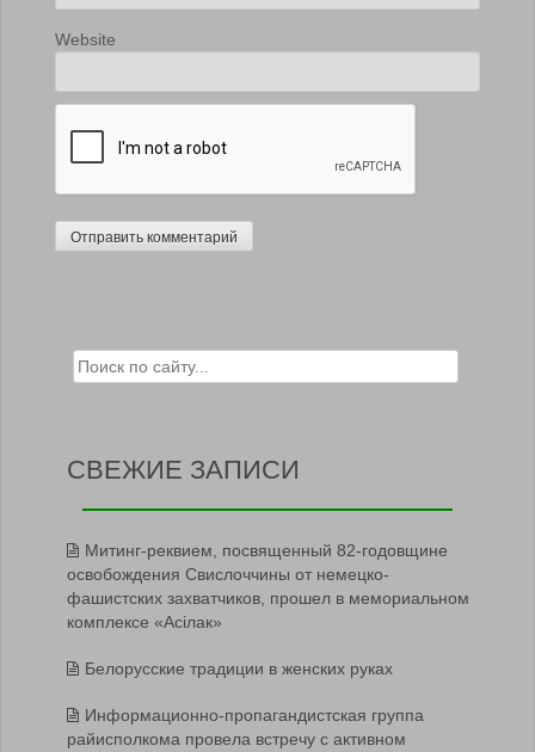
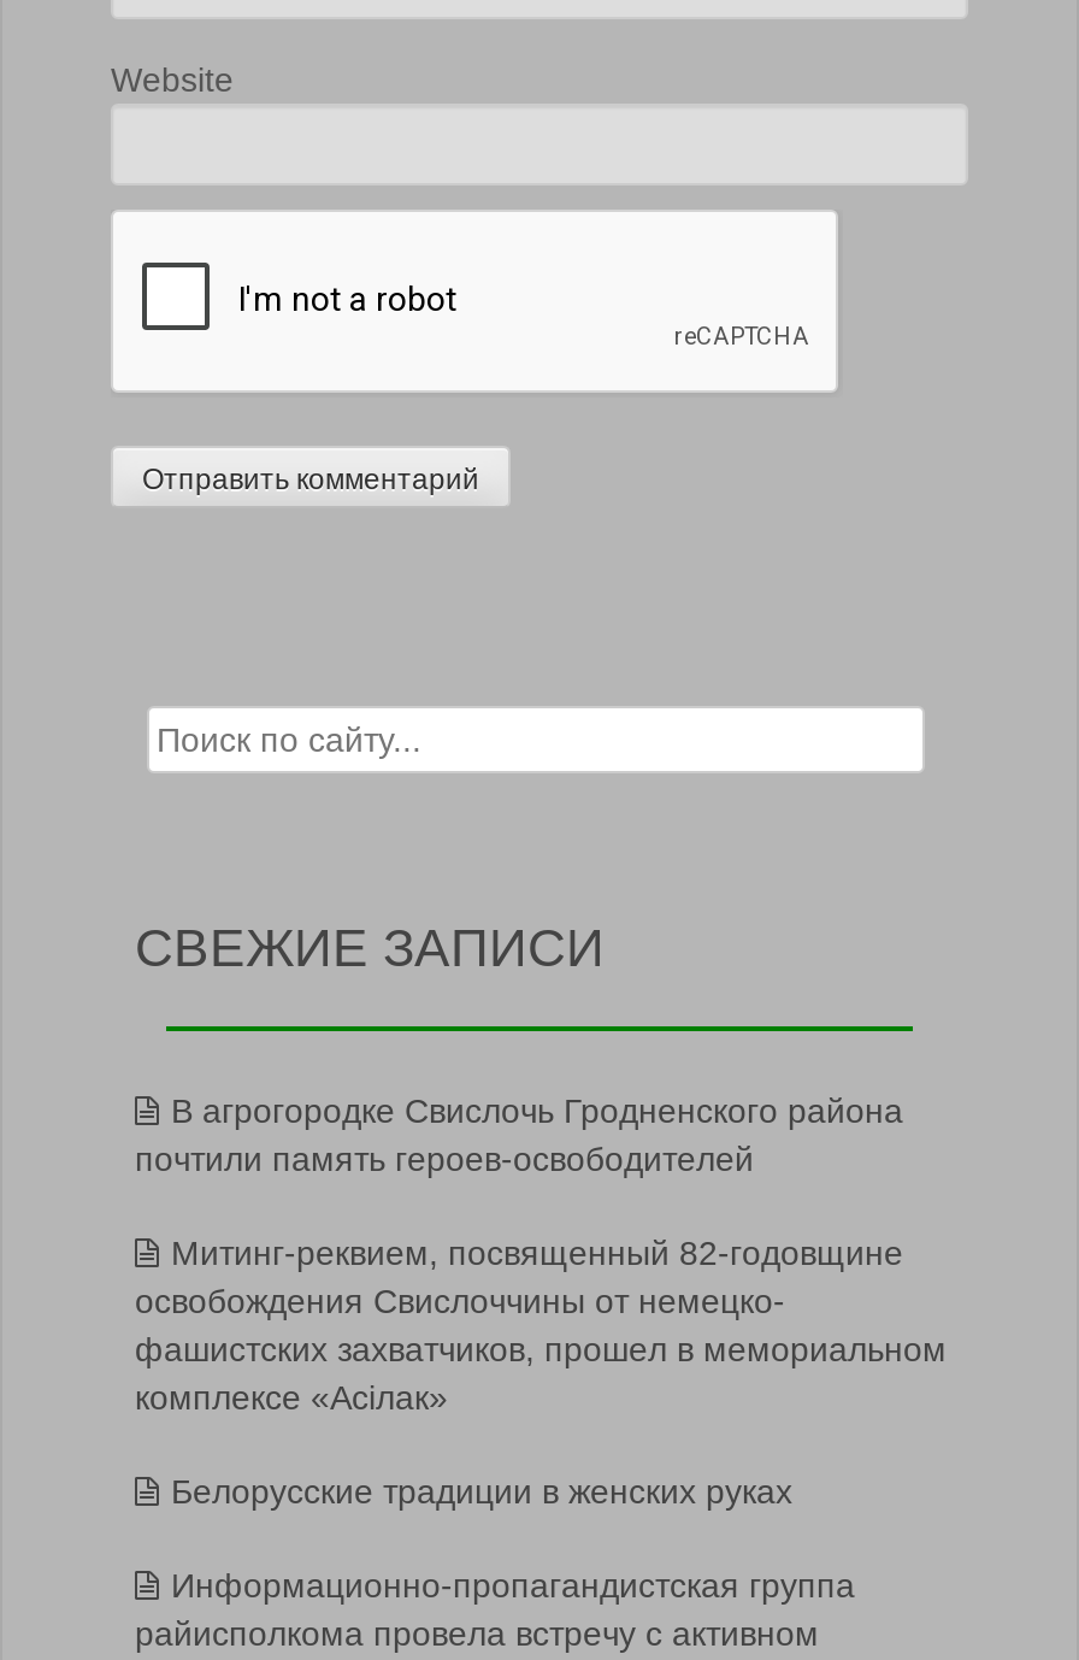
+ В агрогородке Свислочь Гродненского района
+ почтили память героев-освободителей
